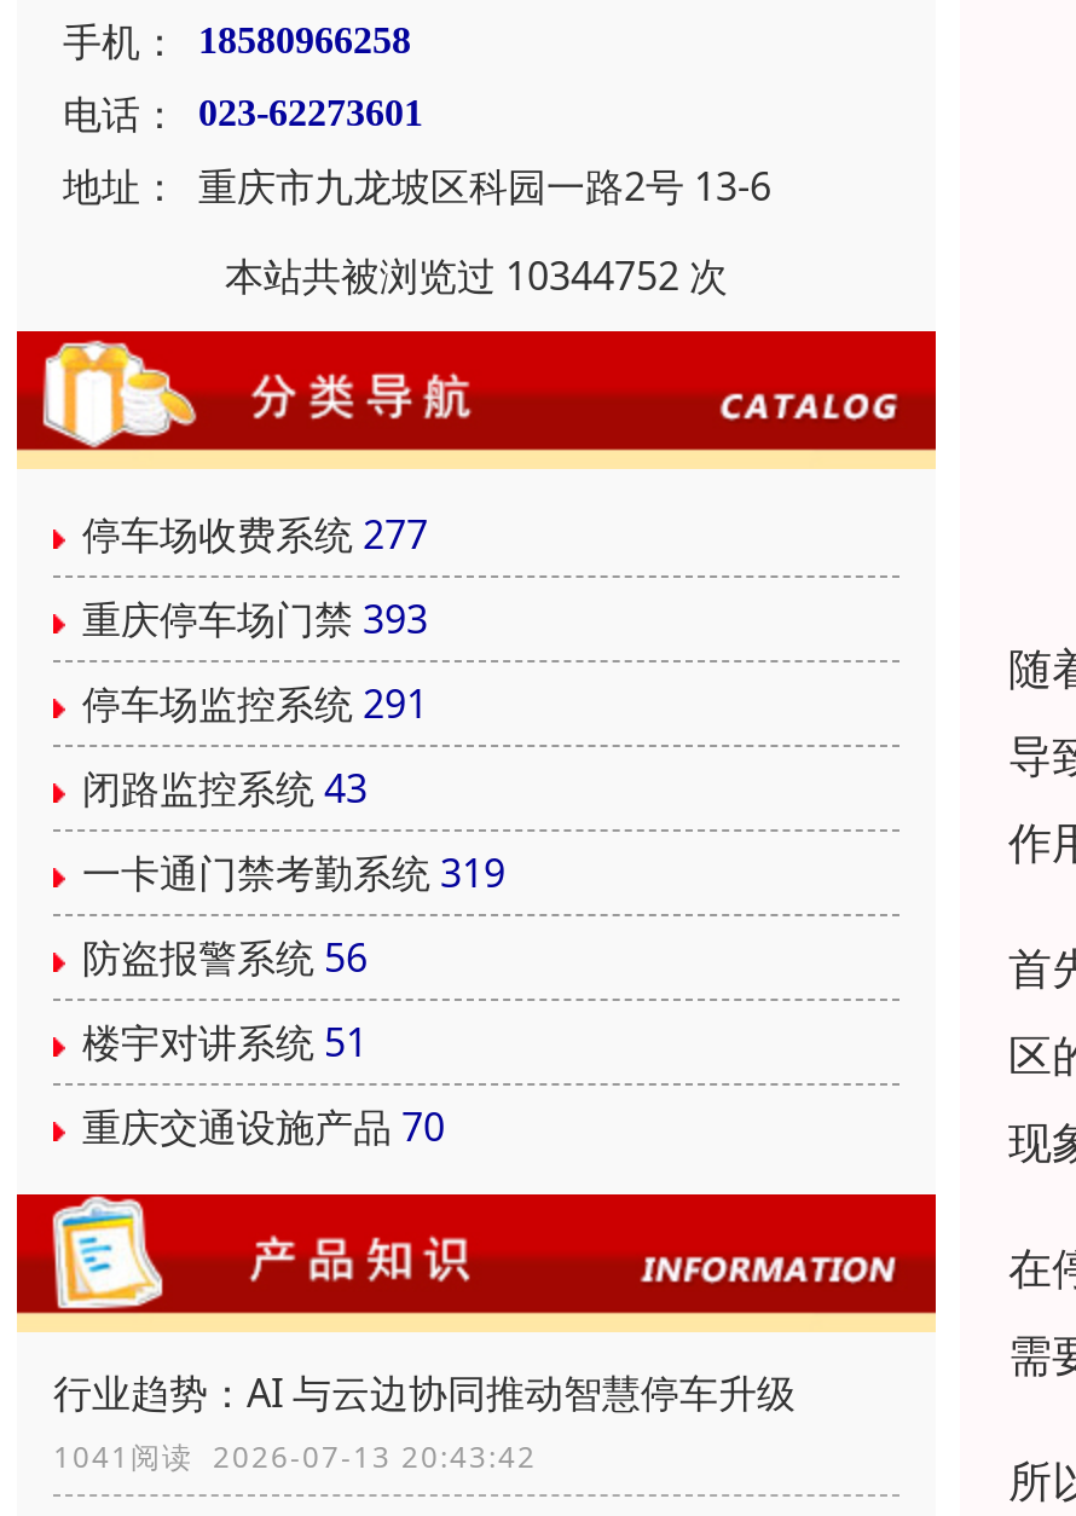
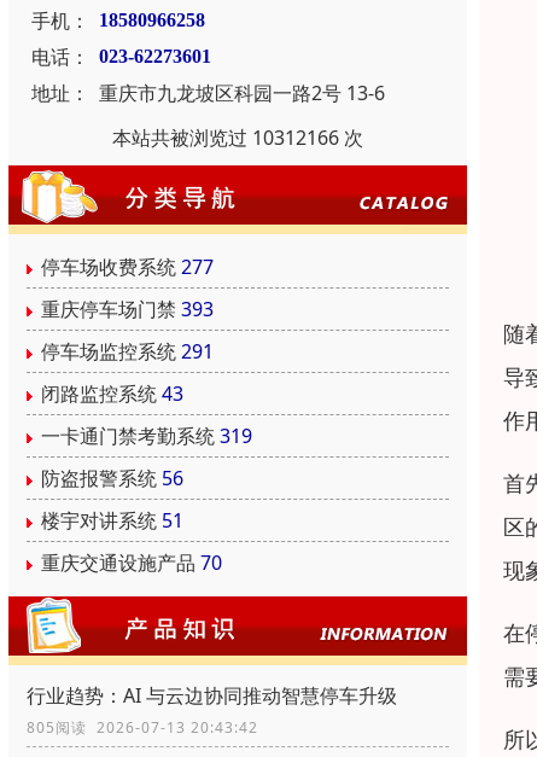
- 本站共被浏览过 10344752 次
+ 本站共被浏览过 10312166 次

- 1041阅读 2026-07-13 20:43:42
+ 805阅读 2026-07-13 20:43:42
